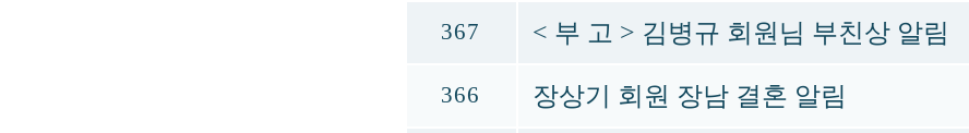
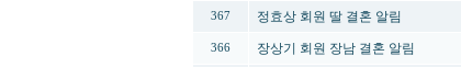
- < 부 고 > 김병규 회원님 부친상 알림
+ 정효상 회원 딸 결혼 알림
